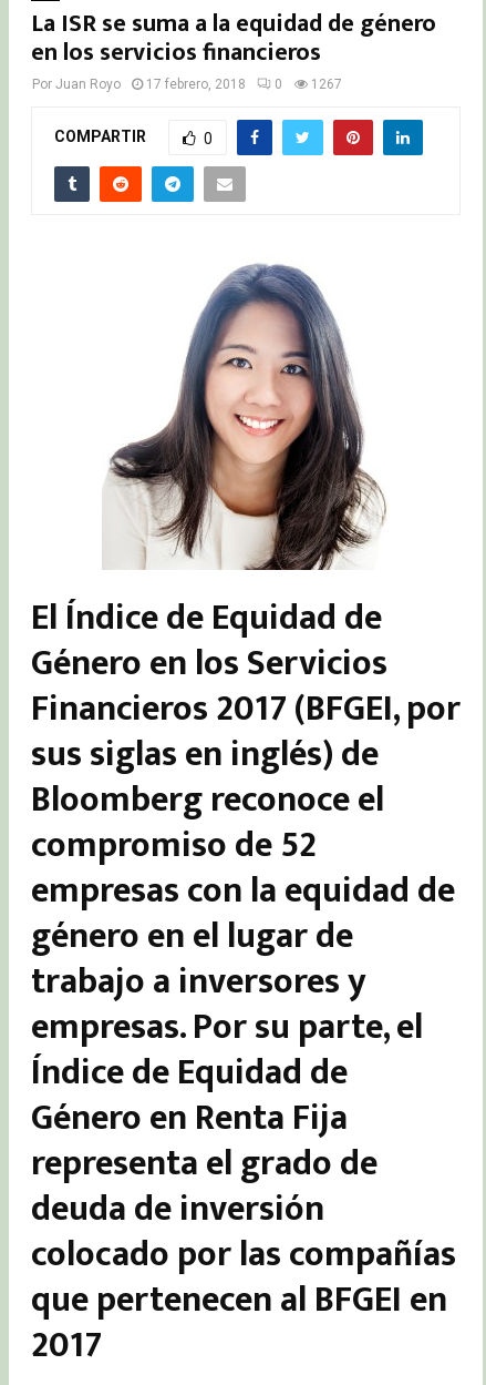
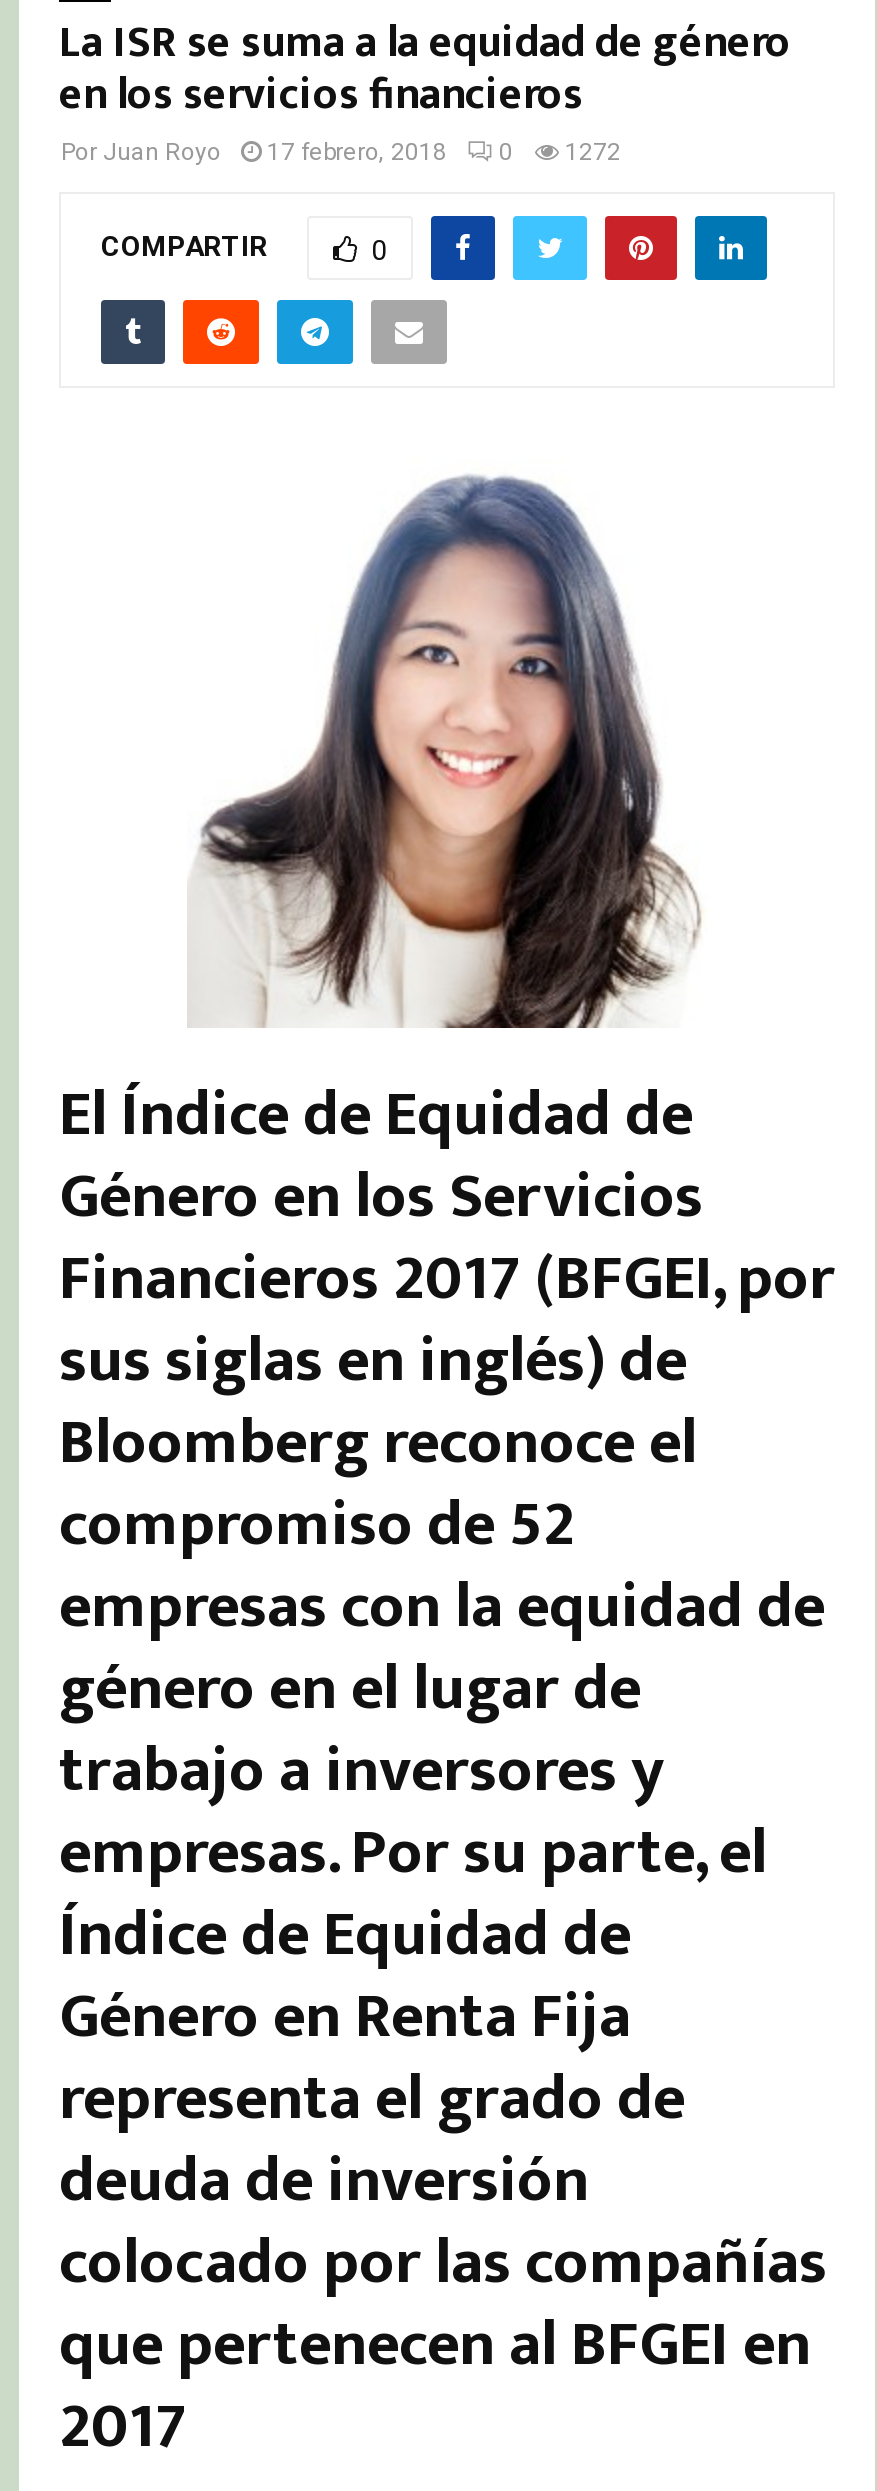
- Por Juan Royo 17 febrero, 2018 0 1267
+ Por Juan Royo 17 febrero, 2018 0 1272
